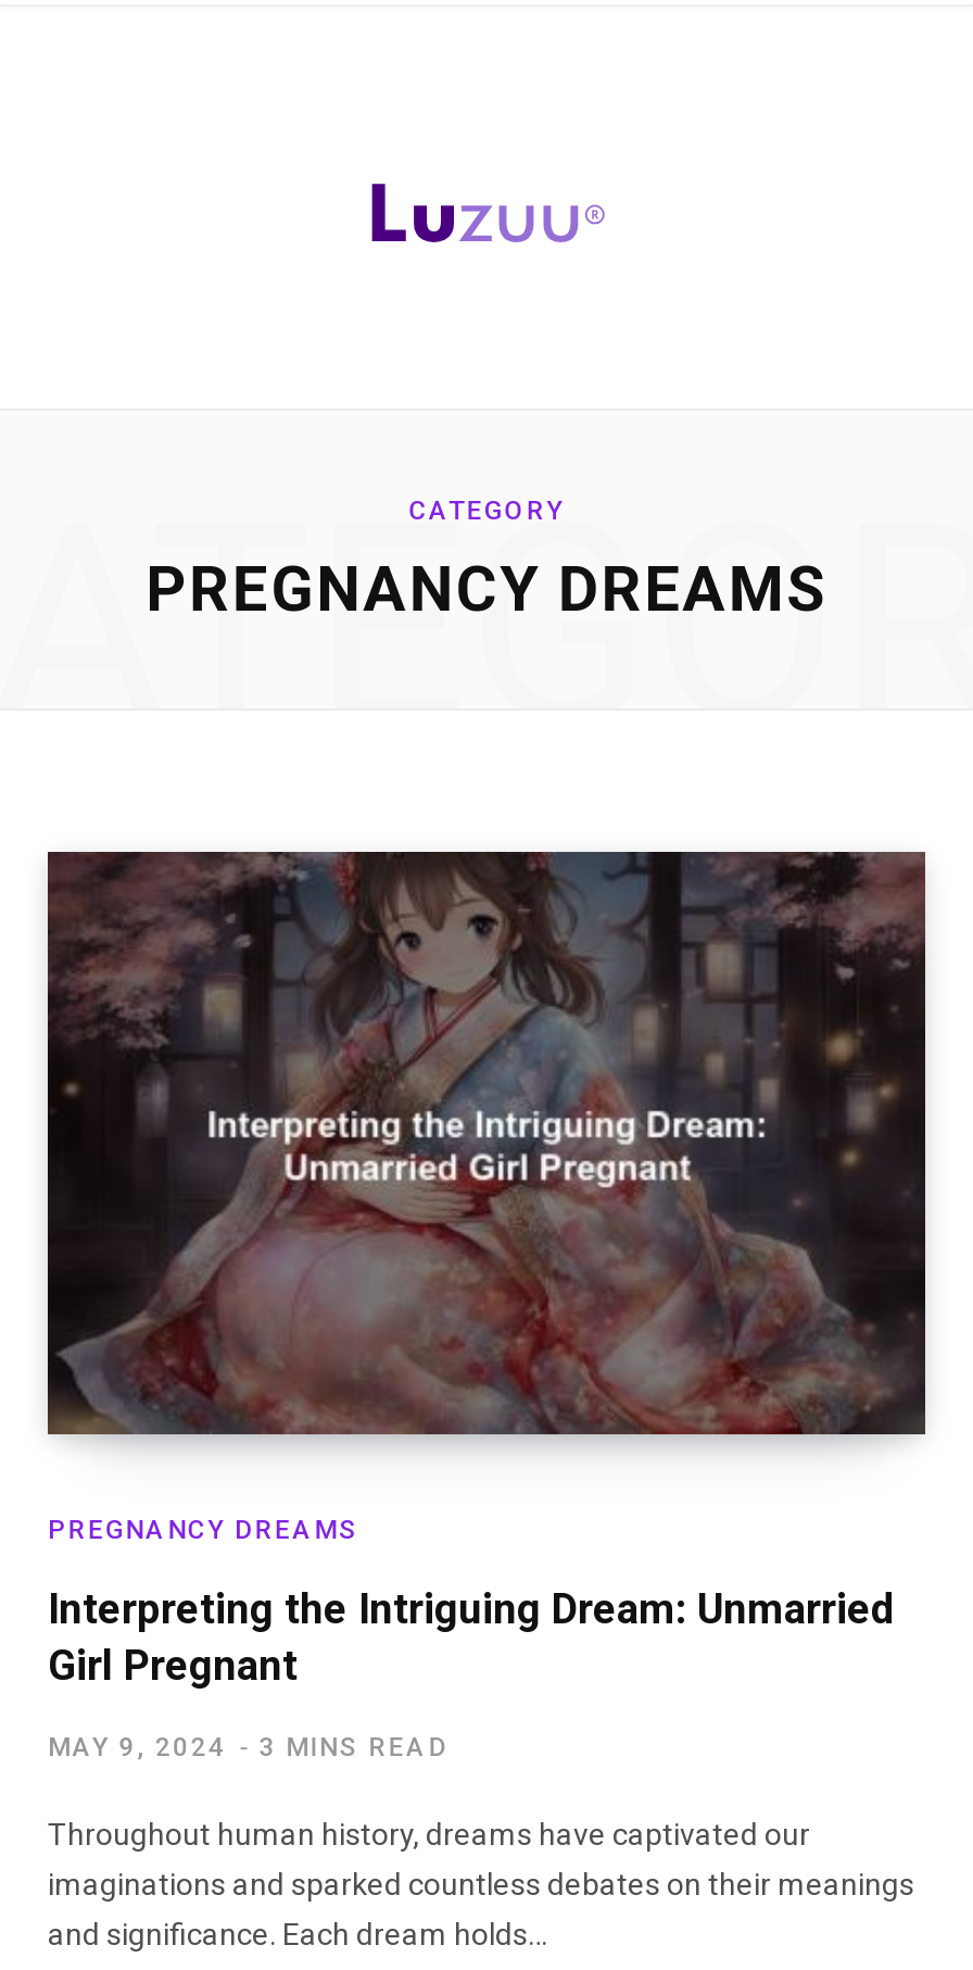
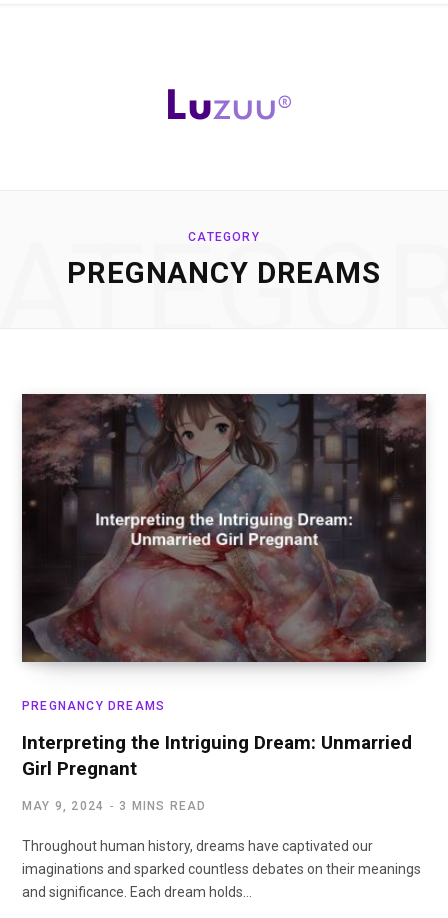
- [image]
+ [image]
